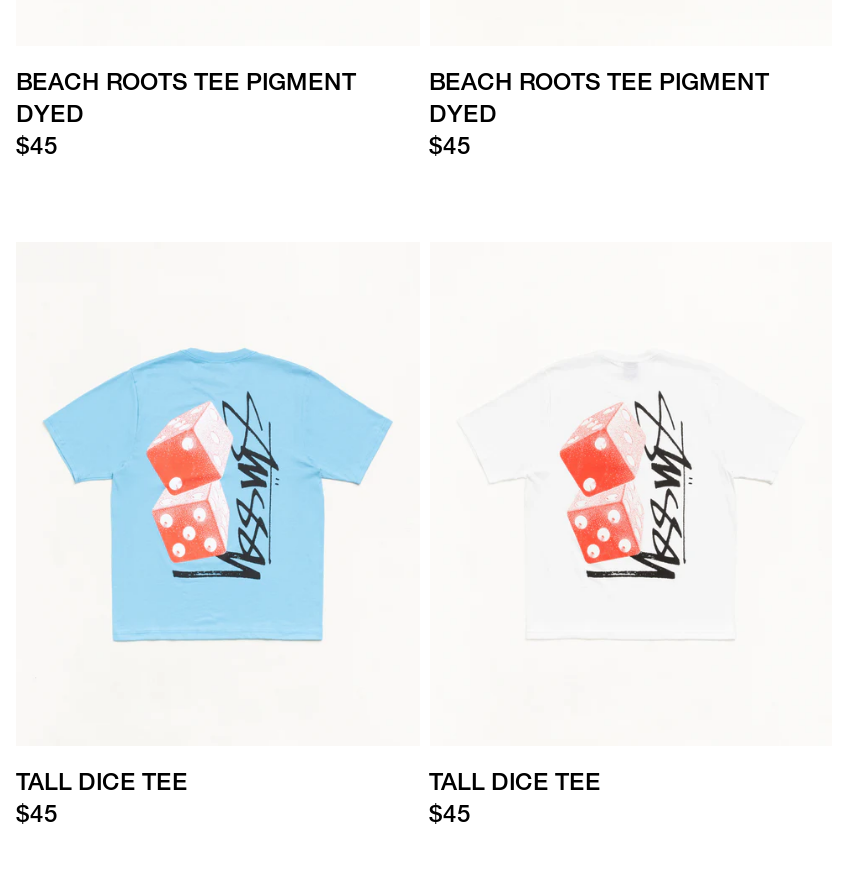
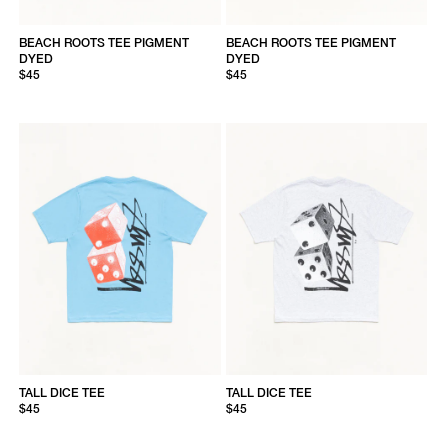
- [image]
+ [image]
